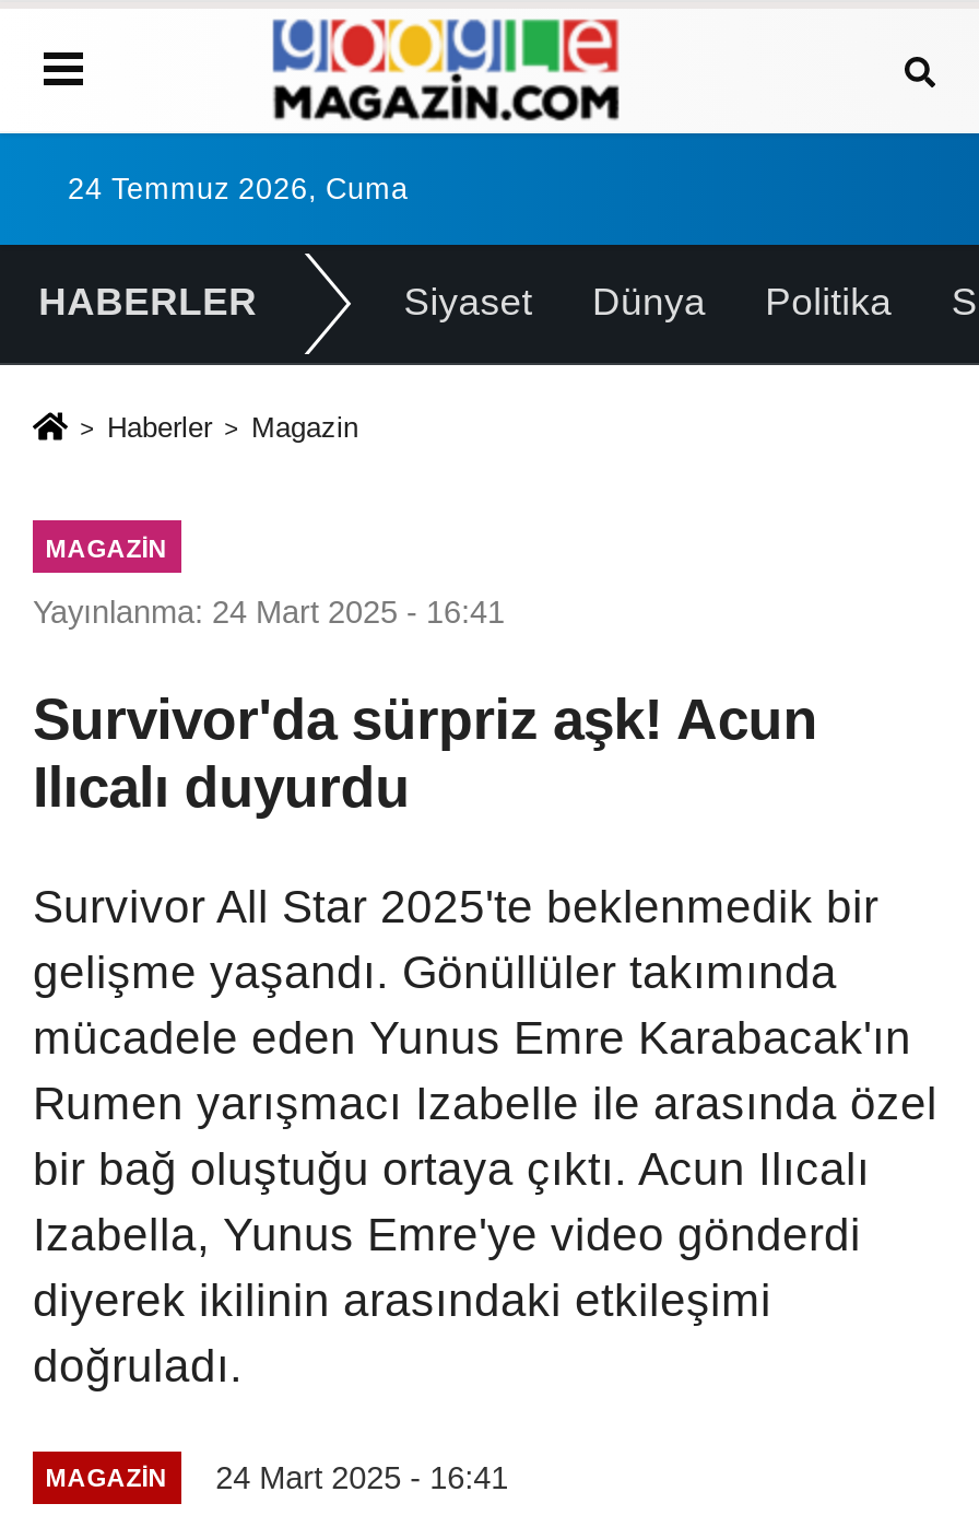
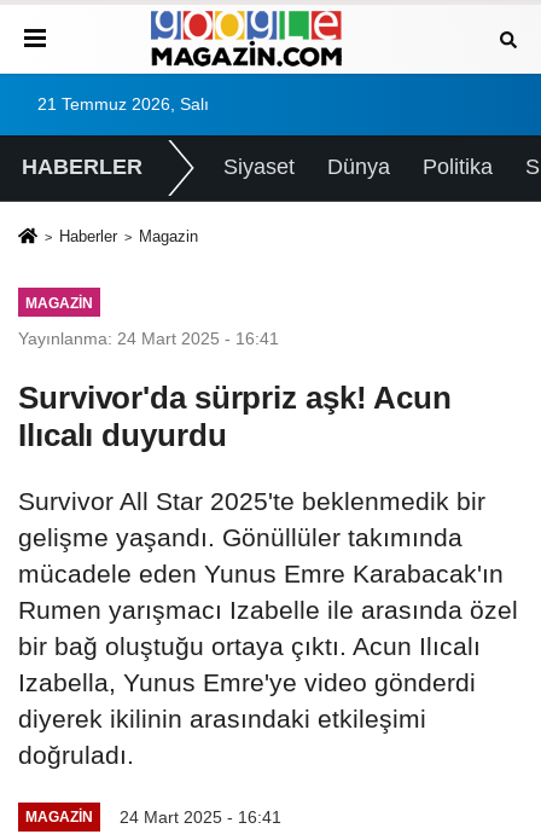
- 24 Temmuz 2026, Cuma
+ 21 Temmuz 2026, Salı
